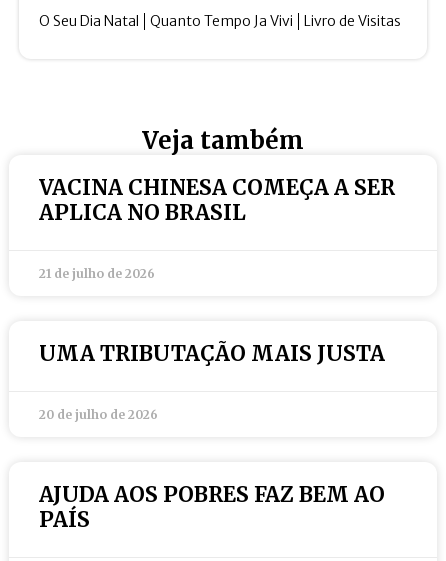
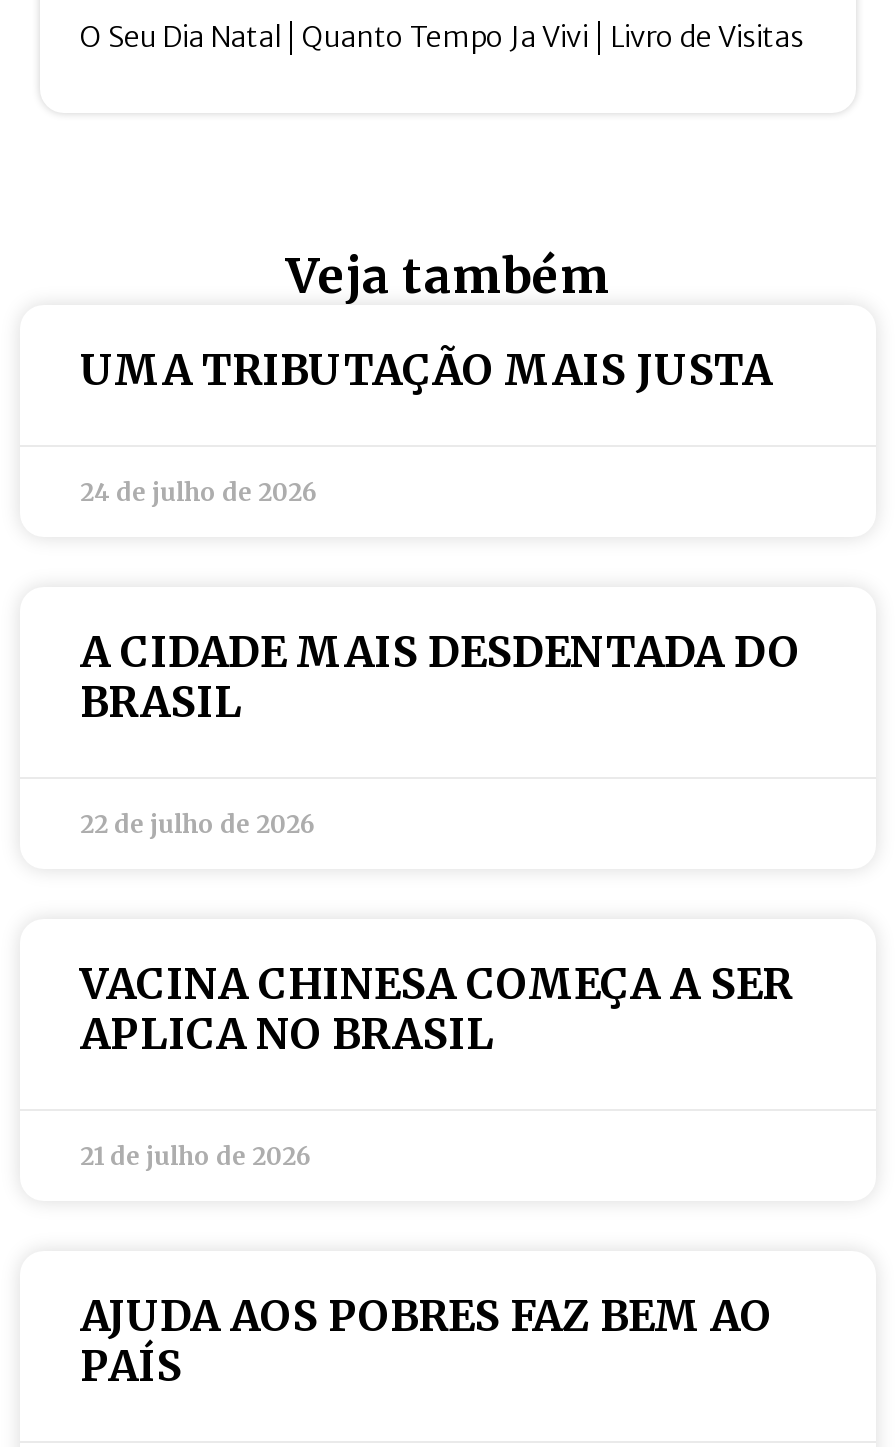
+ 24 de julho de 2026
+ A CIDADE MAIS DESDENTADA DO
+ BRASIL
+ 22 de julho de 2026

moved down: VACINA CHINESA COMEÇA A SER | APLICA NO BRASIL | 21 de julho de 2026

moved up: UMA TRIBUTAÇÃO MAIS JUSTA

- 20 de julho de 2026
